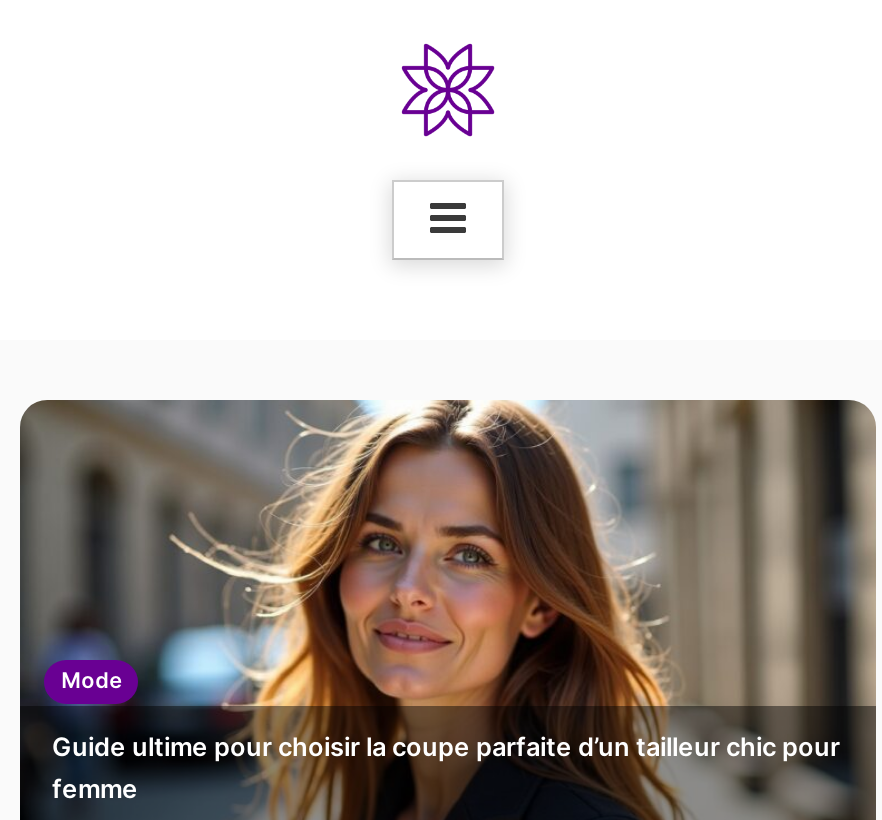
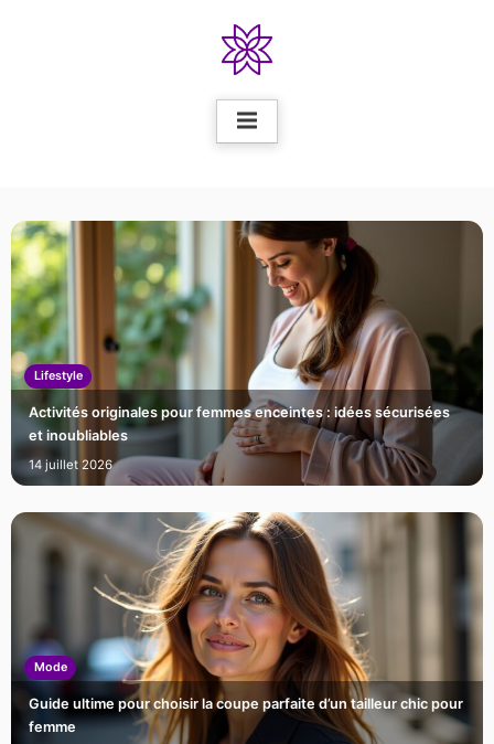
+ [image]
+ Lifestyle
+ Activités originales pour femmes enceintes : idées sécurisées
+ et inoubliables
+ 14 juillet 2026
